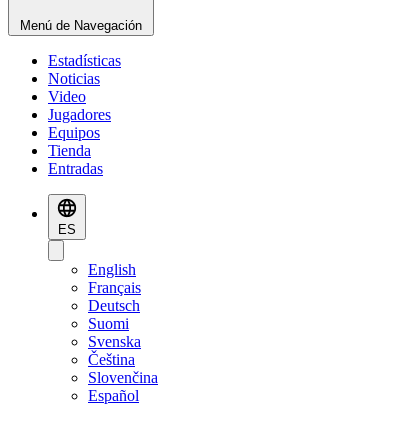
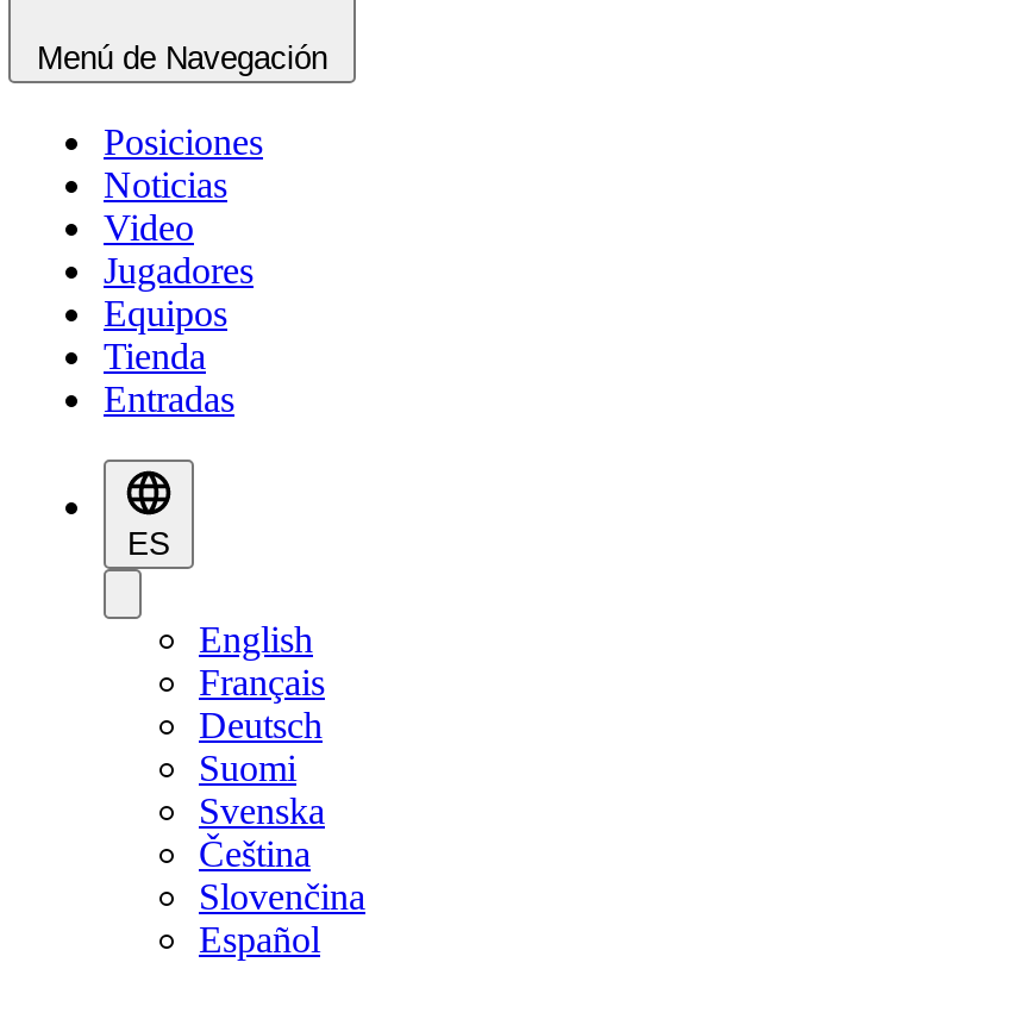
- Estadísticas
+ Posiciones
